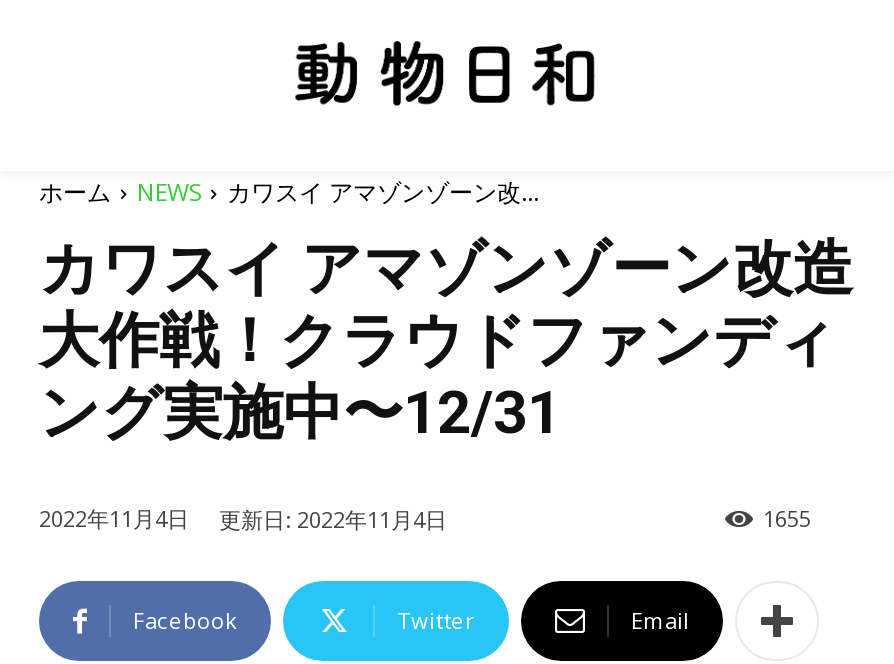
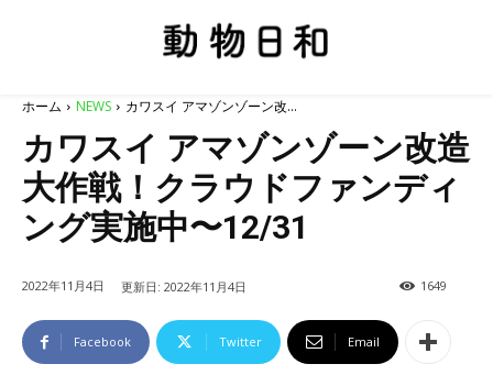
- 1655
+ 1649
